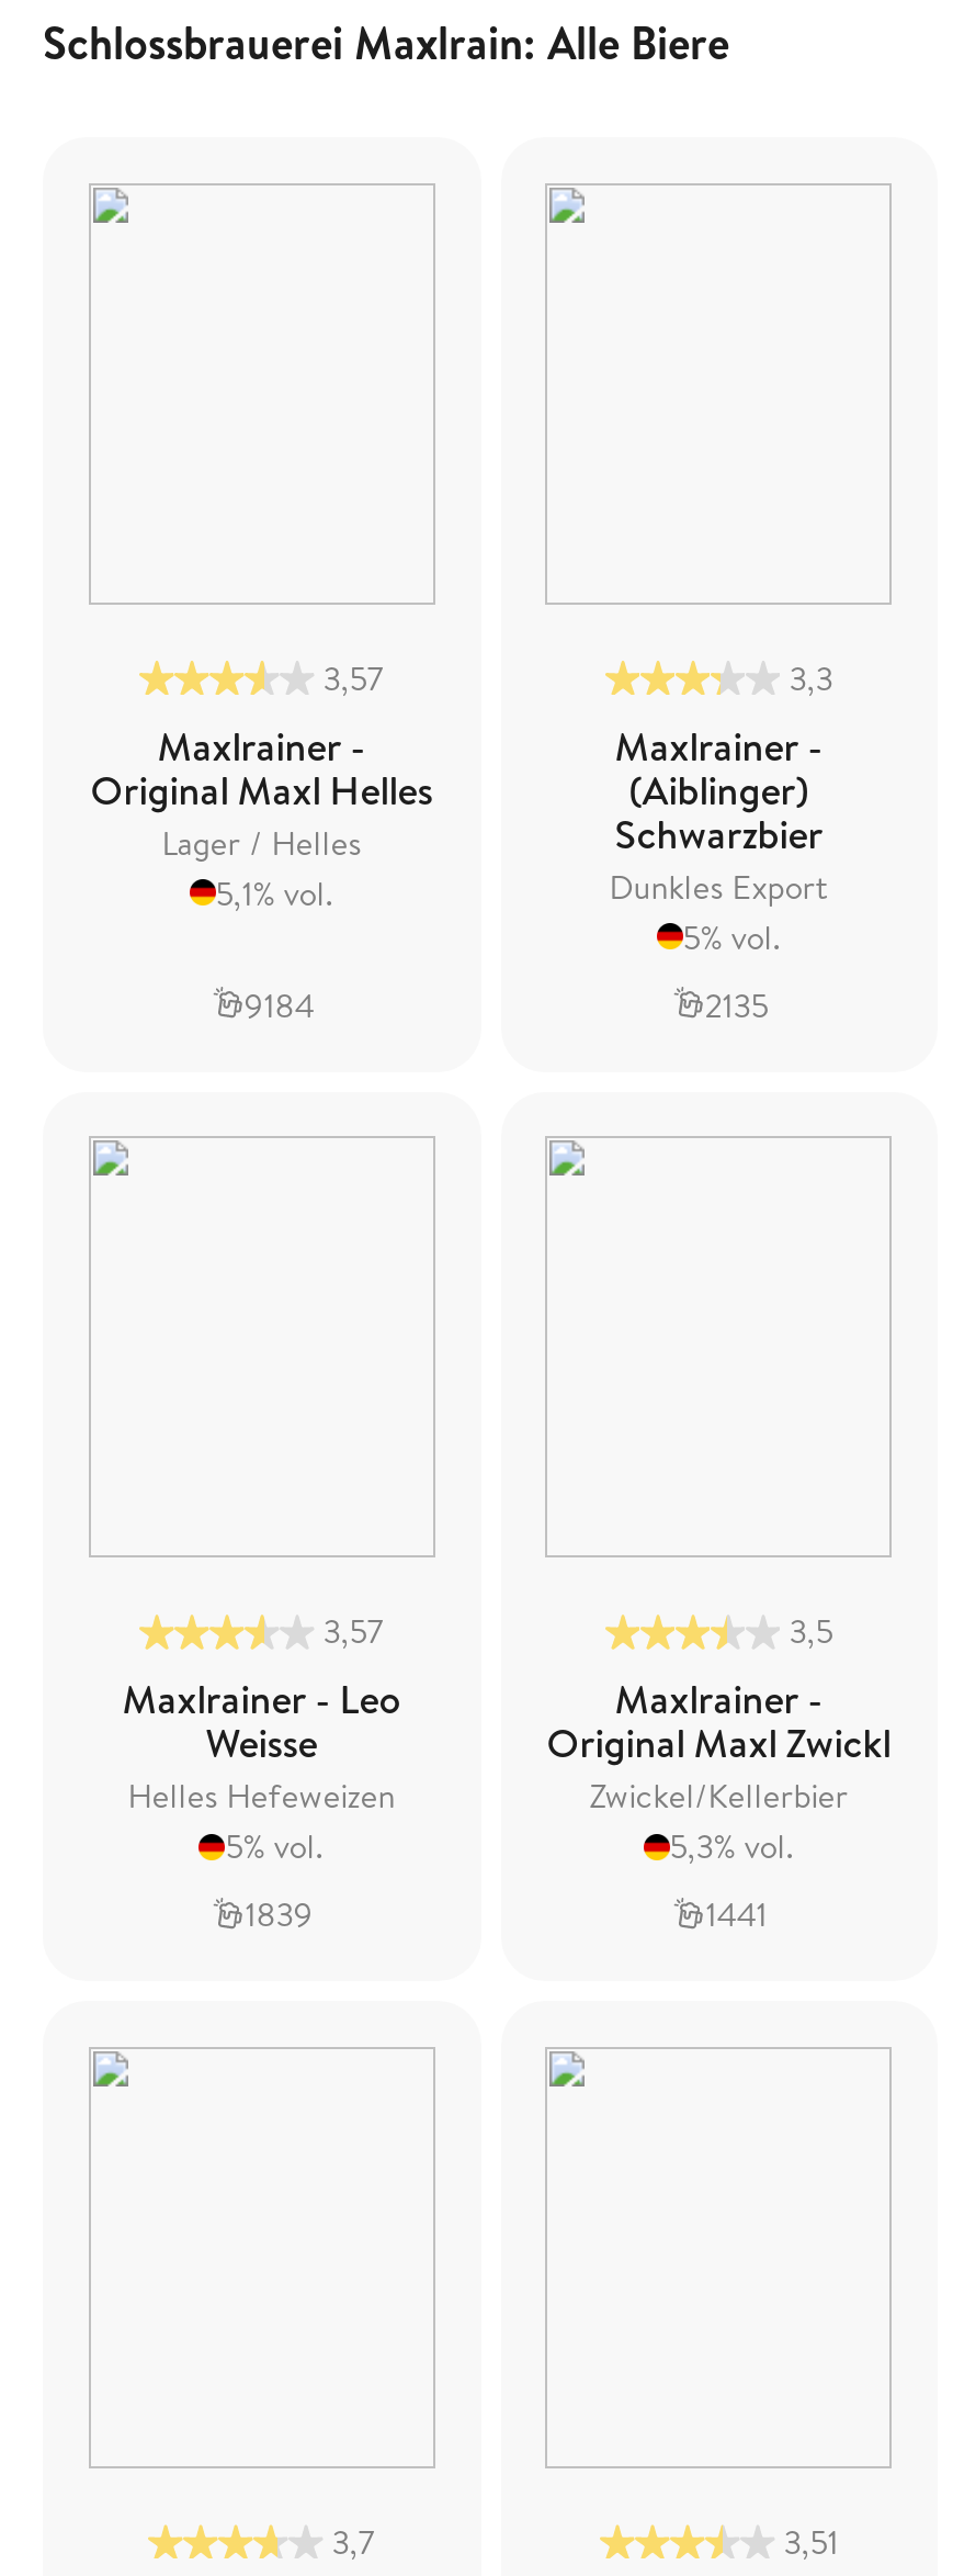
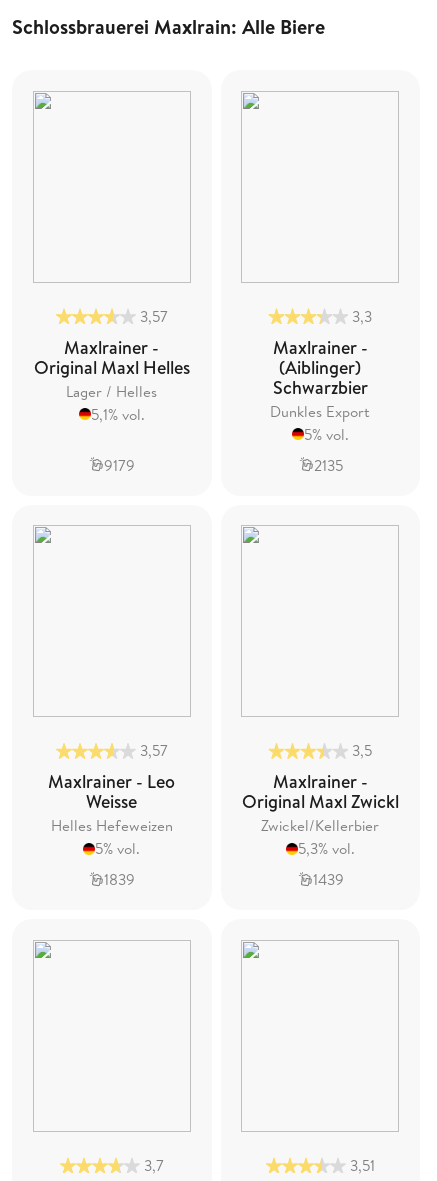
- 9184
+ 9179

- 1441
+ 1439
